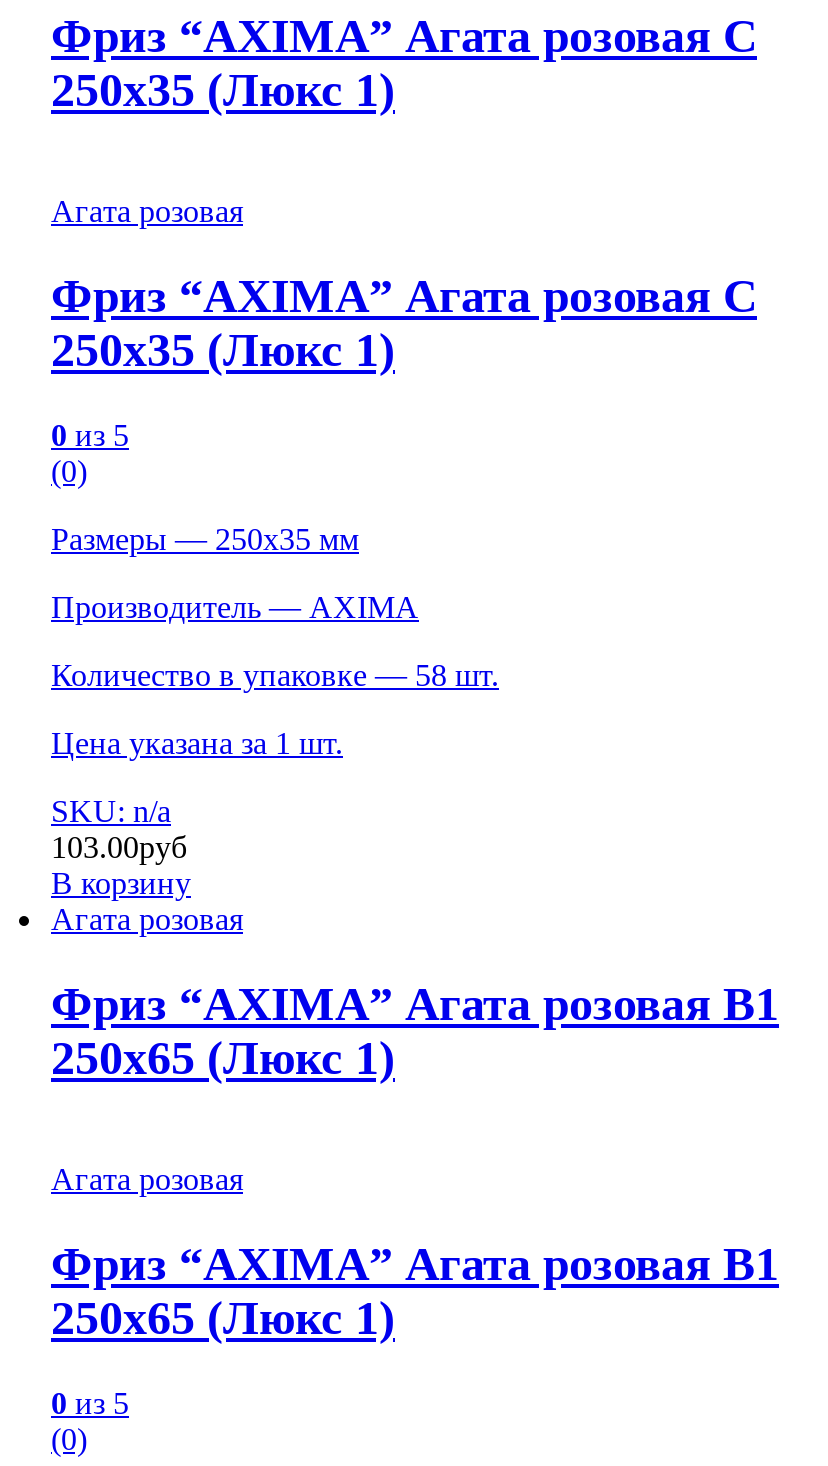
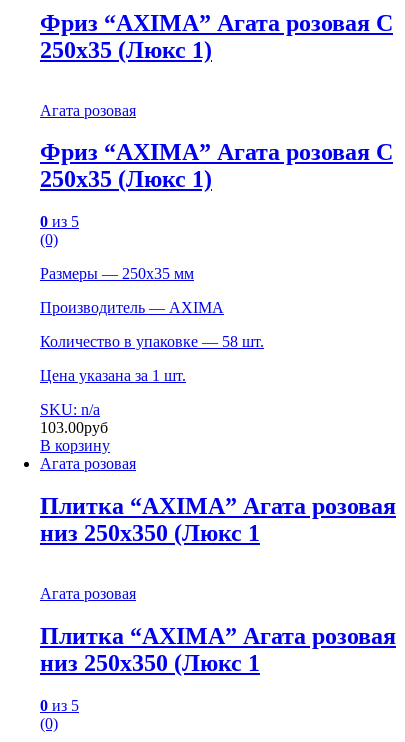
- Фриз “AXIMA” Агата розовая B1
- 250х65 (Люкс 1)
+ Плитка “AXIMA” Агата розовая
+ низ 250х350 (Люкс 1

- Фриз “AXIMA” Агата розовая B1
- 250х65 (Люкс 1)
+ Плитка “AXIMA” Агата розовая
+ низ 250х350 (Люкс 1
